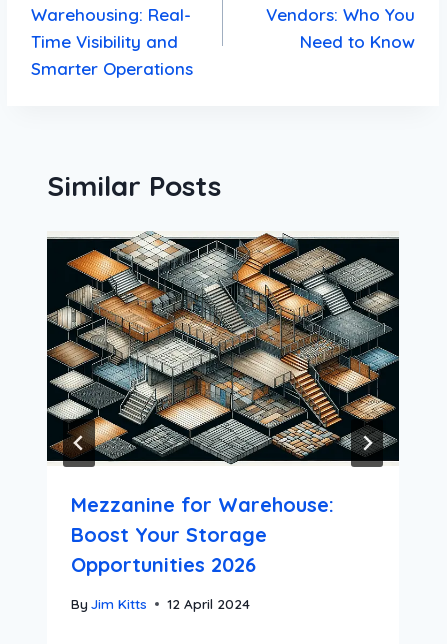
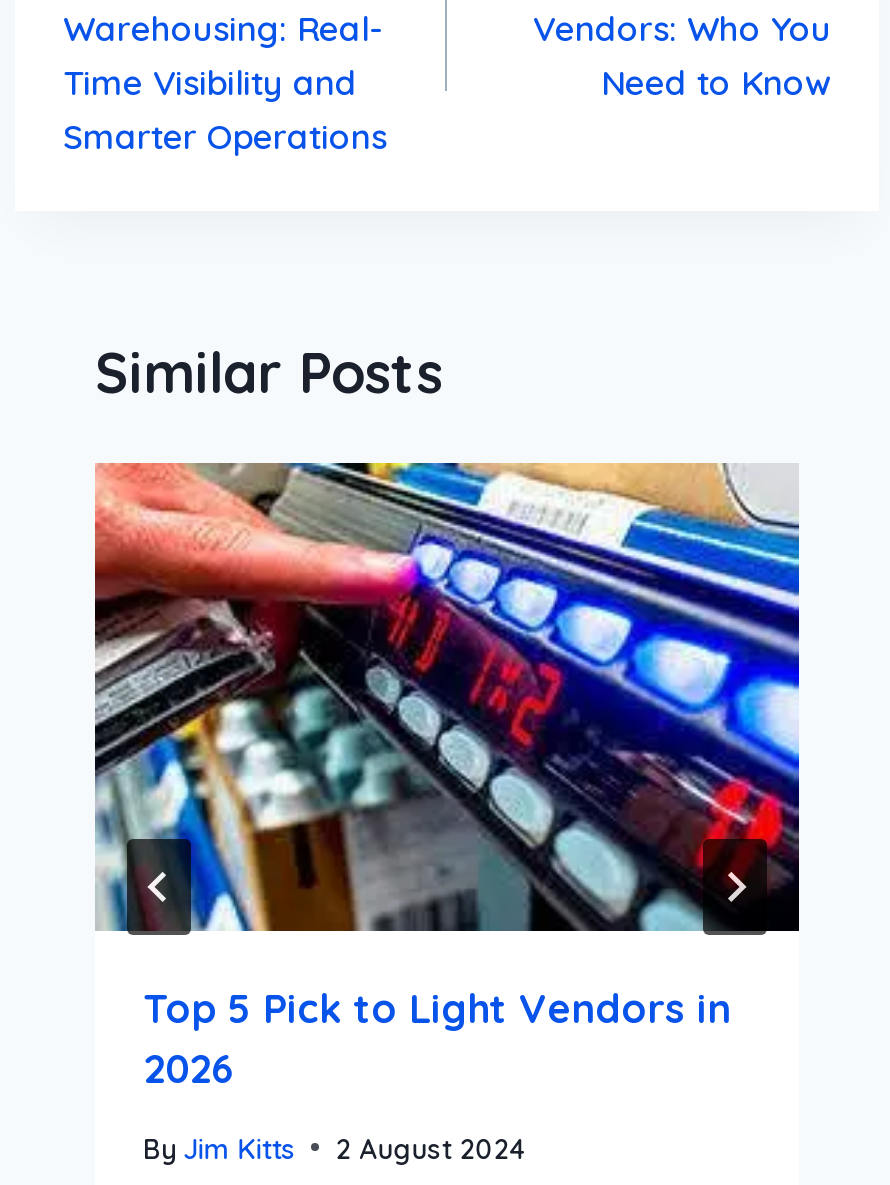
- [image]
- Mezzanine for Warehouse:
- Boost Your Storage
- Opportunities 2026
+ [image]
+ Top 5 Pick to Light Vendors in
+ 2026

- By Jim Kitts 12 April 2024
+ By Jim Kitts 2 August 2024
